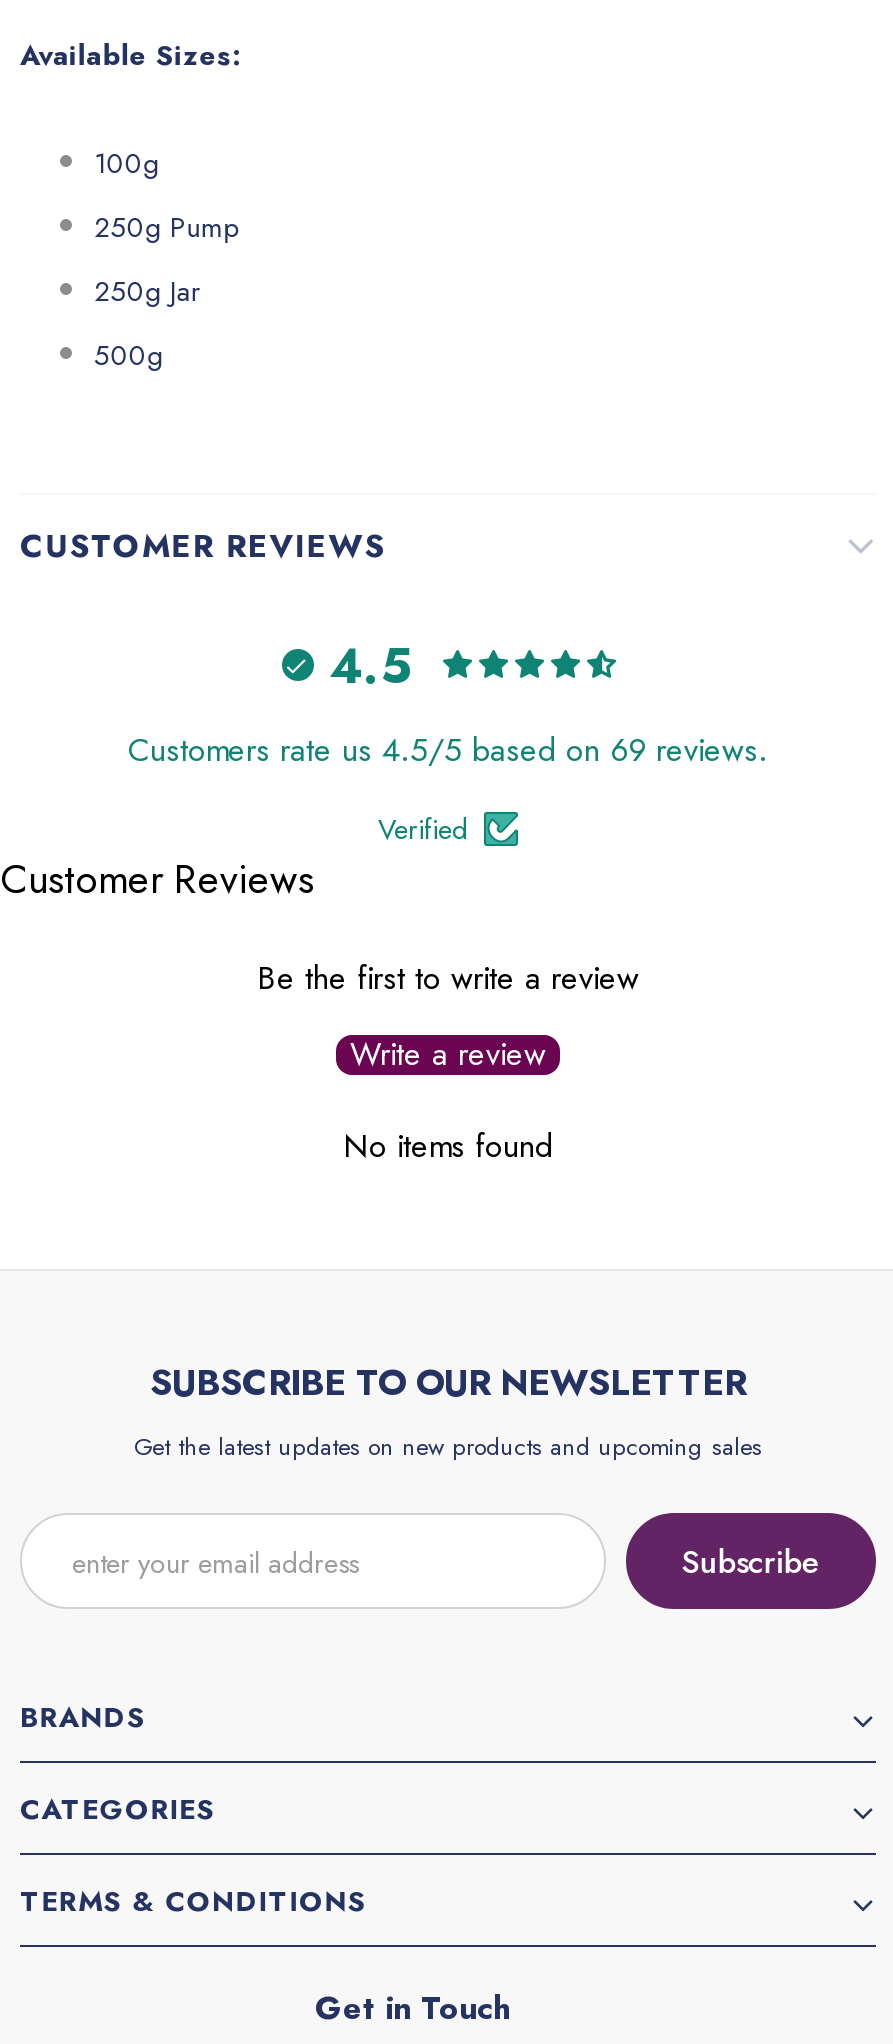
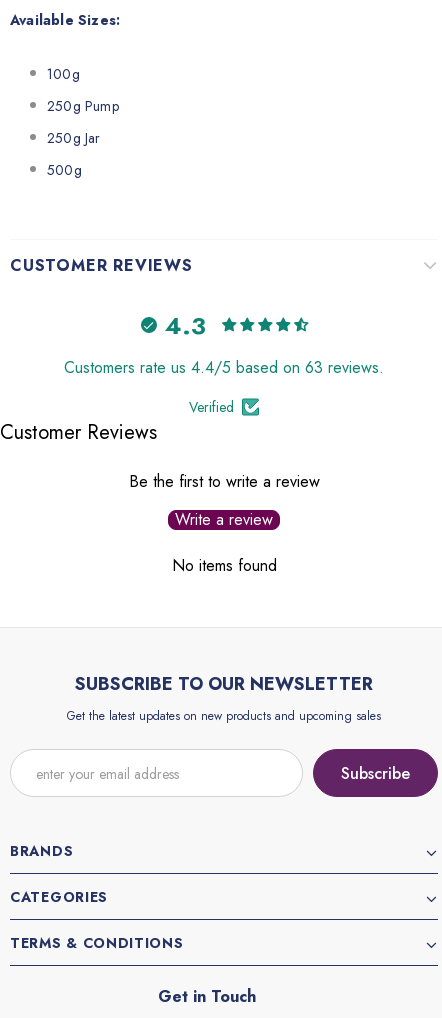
- 4.5
+ 4.3

- Customers rate us 4.5/5 based on 69 reviews.
+ Customers rate us 4.4/5 based on 63 reviews.
